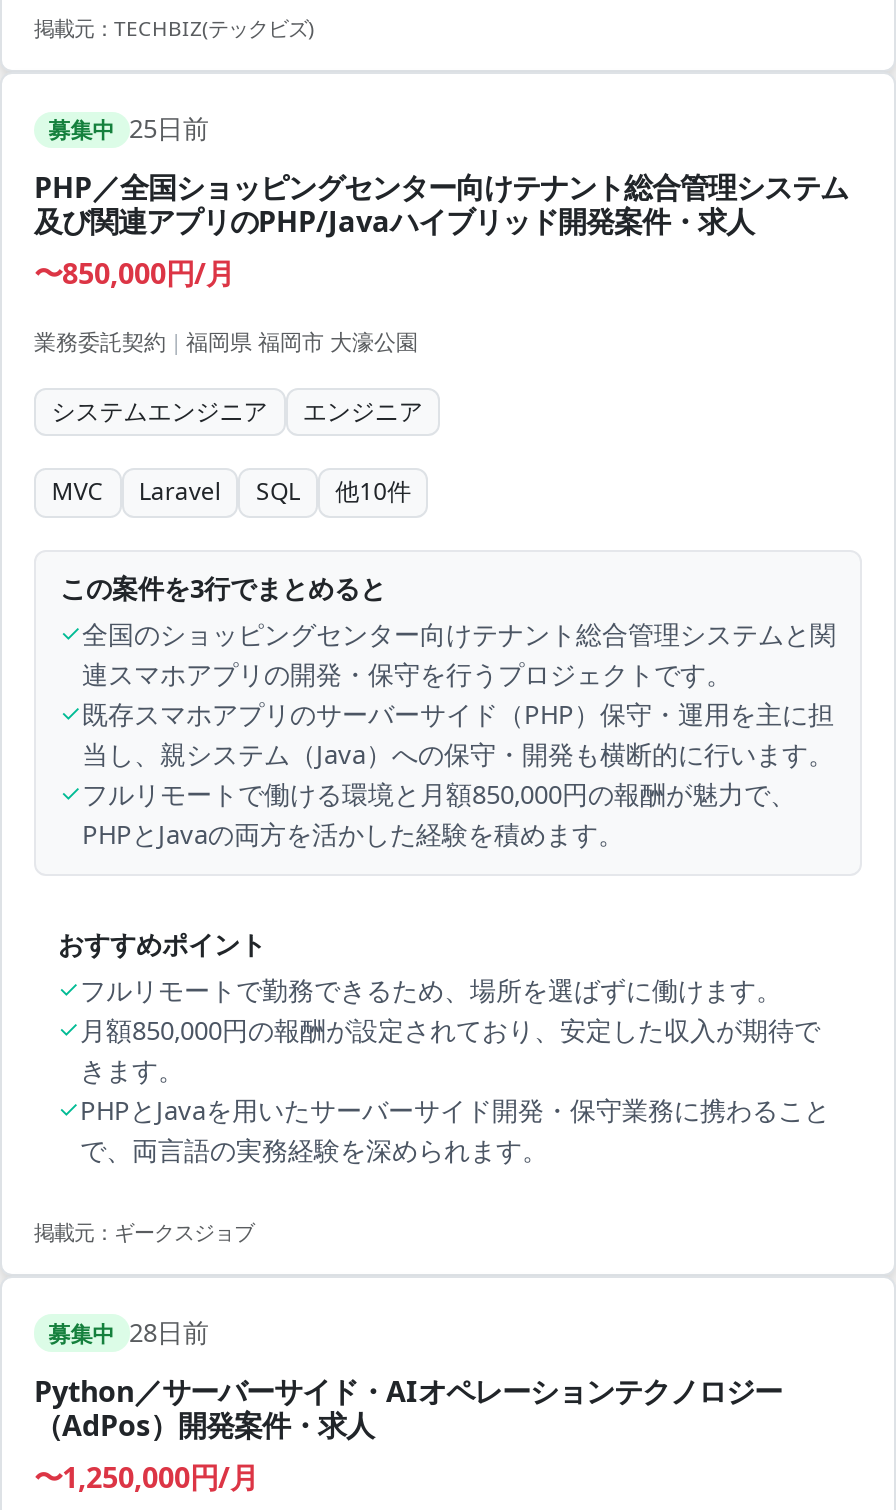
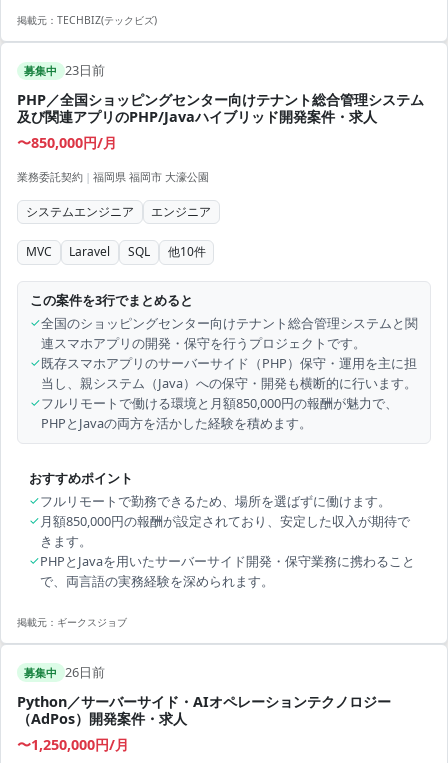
- 募集中 25日前
+ 募集中 23日前

- 募集中 28日前
+ 募集中 26日前
